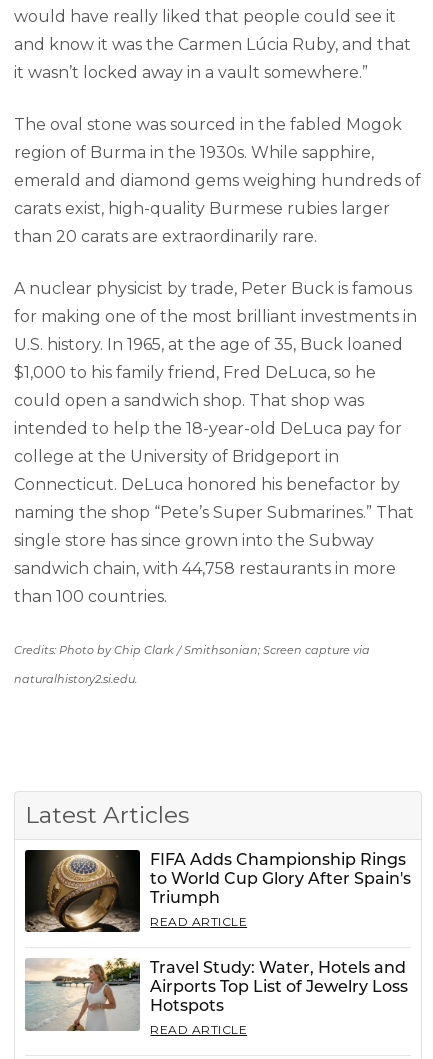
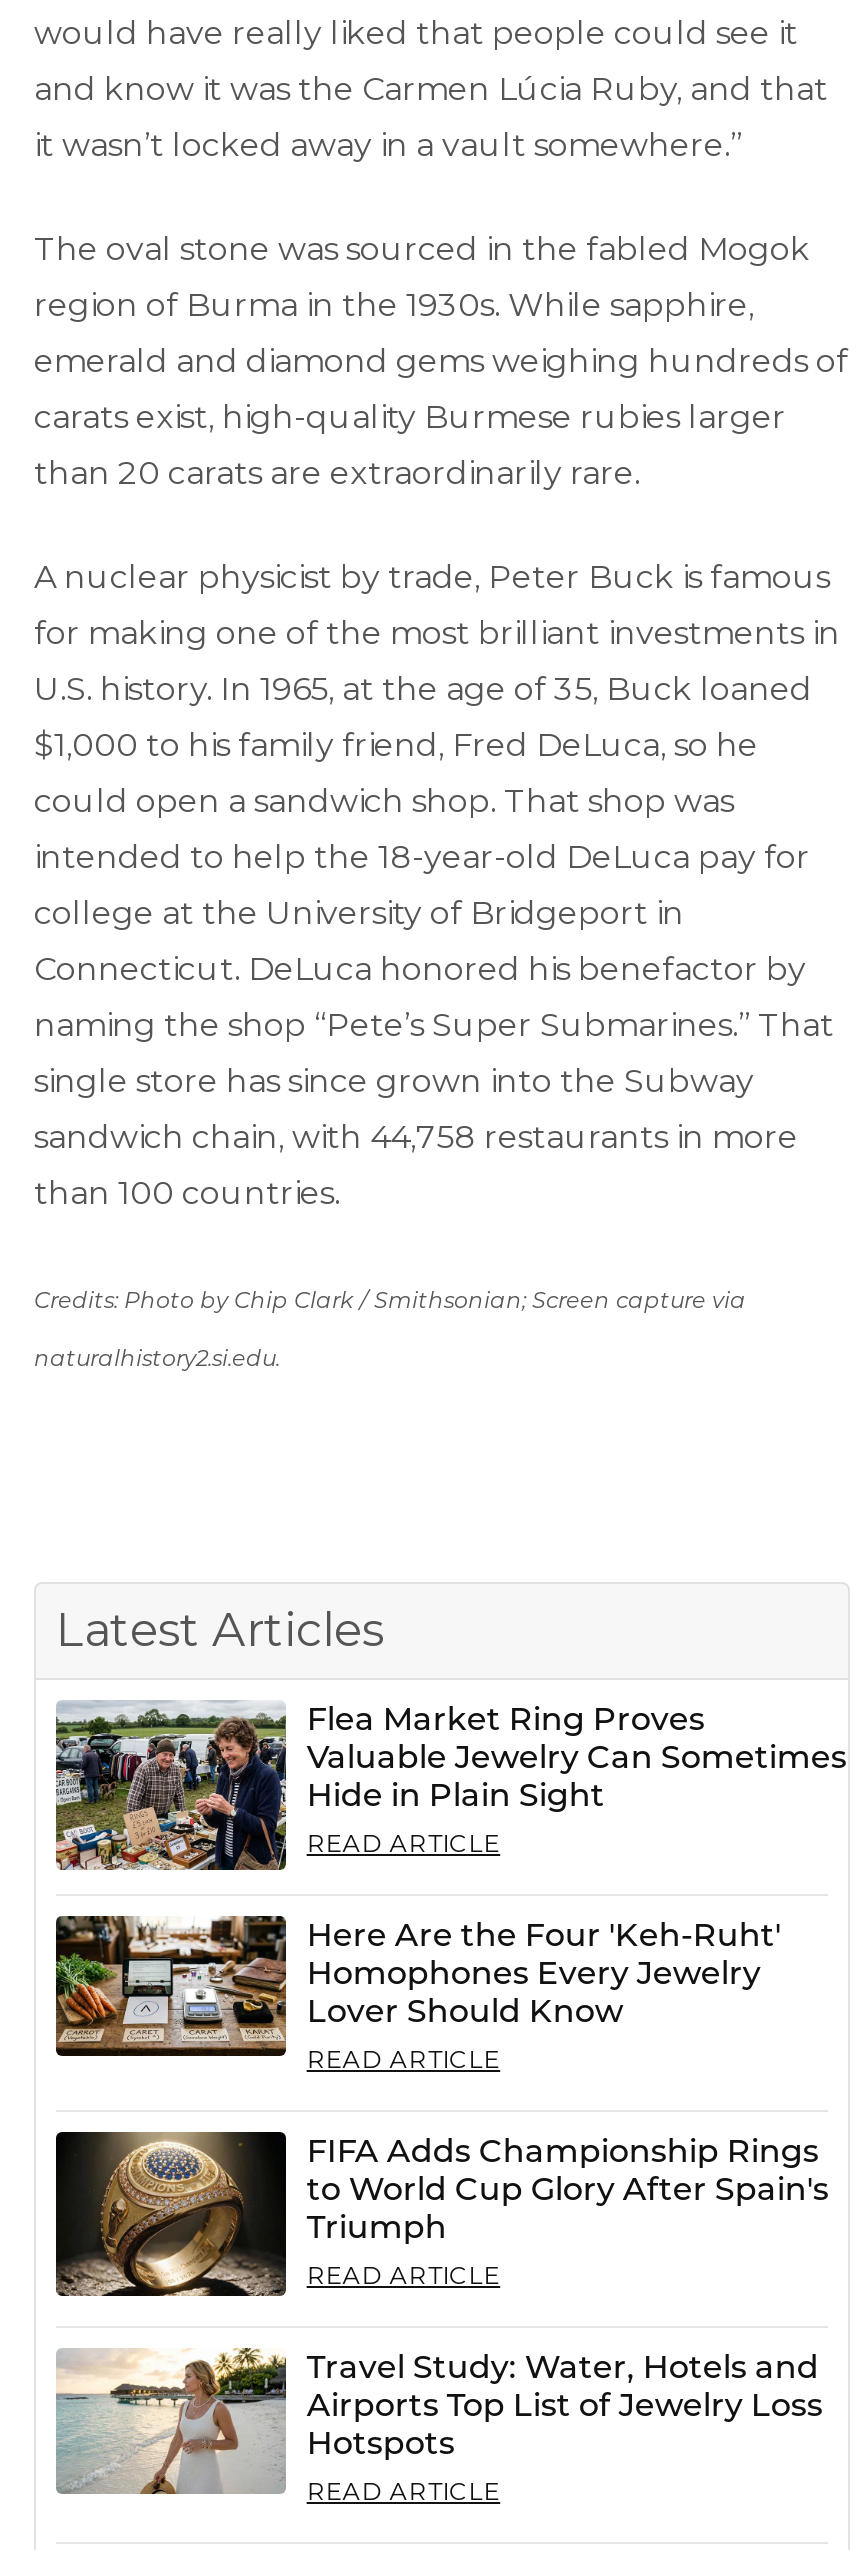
+ [image]
+ Flea Market Ring Proves
+ Valuable Jewelry Can Sometimes
+ Hide in Plain Sight
+ READ ARTICLE
+ Here Are the Four 'Keh-Ruht'
+ Homophones Every Jewelry
+ Lover Should Know
+ READ ARTICLE

+ [image]
